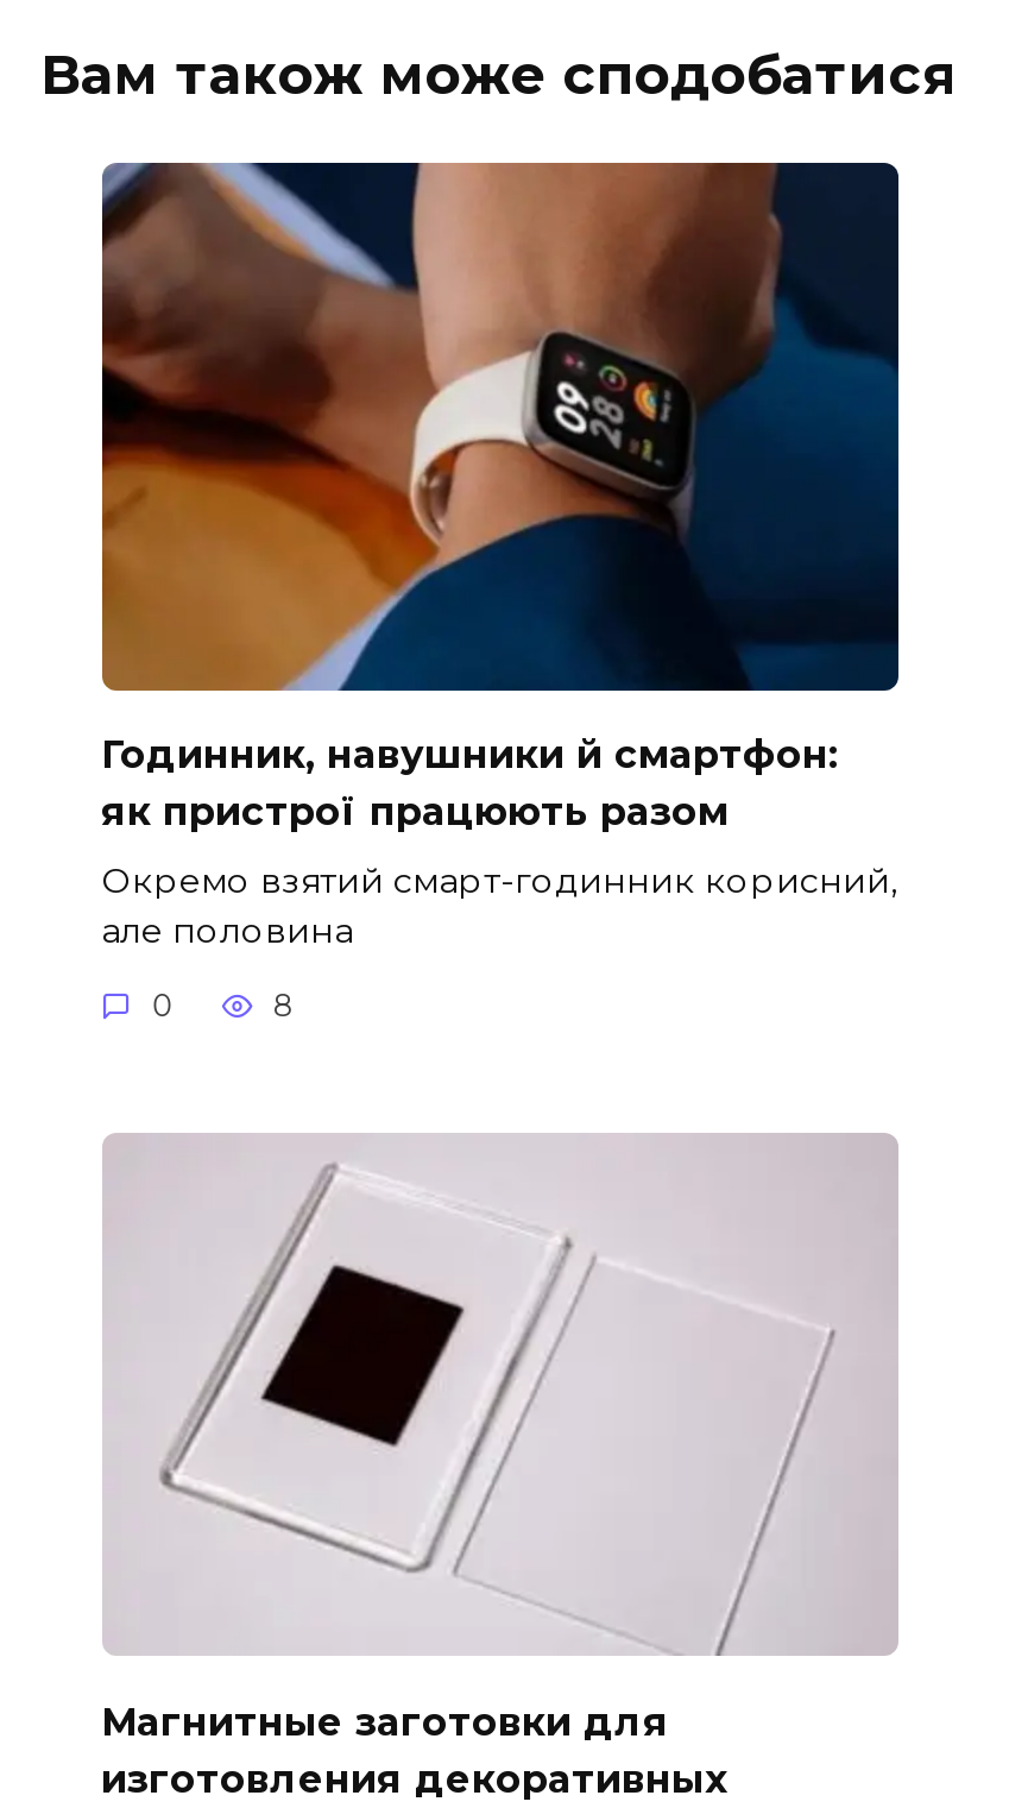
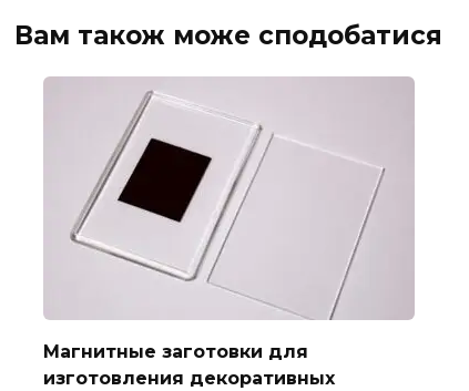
- [image]
- Годинник, навушники й смартфон:
- як пристрої працюють разом
- Окремо взятий смарт-годинник корисний,
- але половина
- 0
- 8
